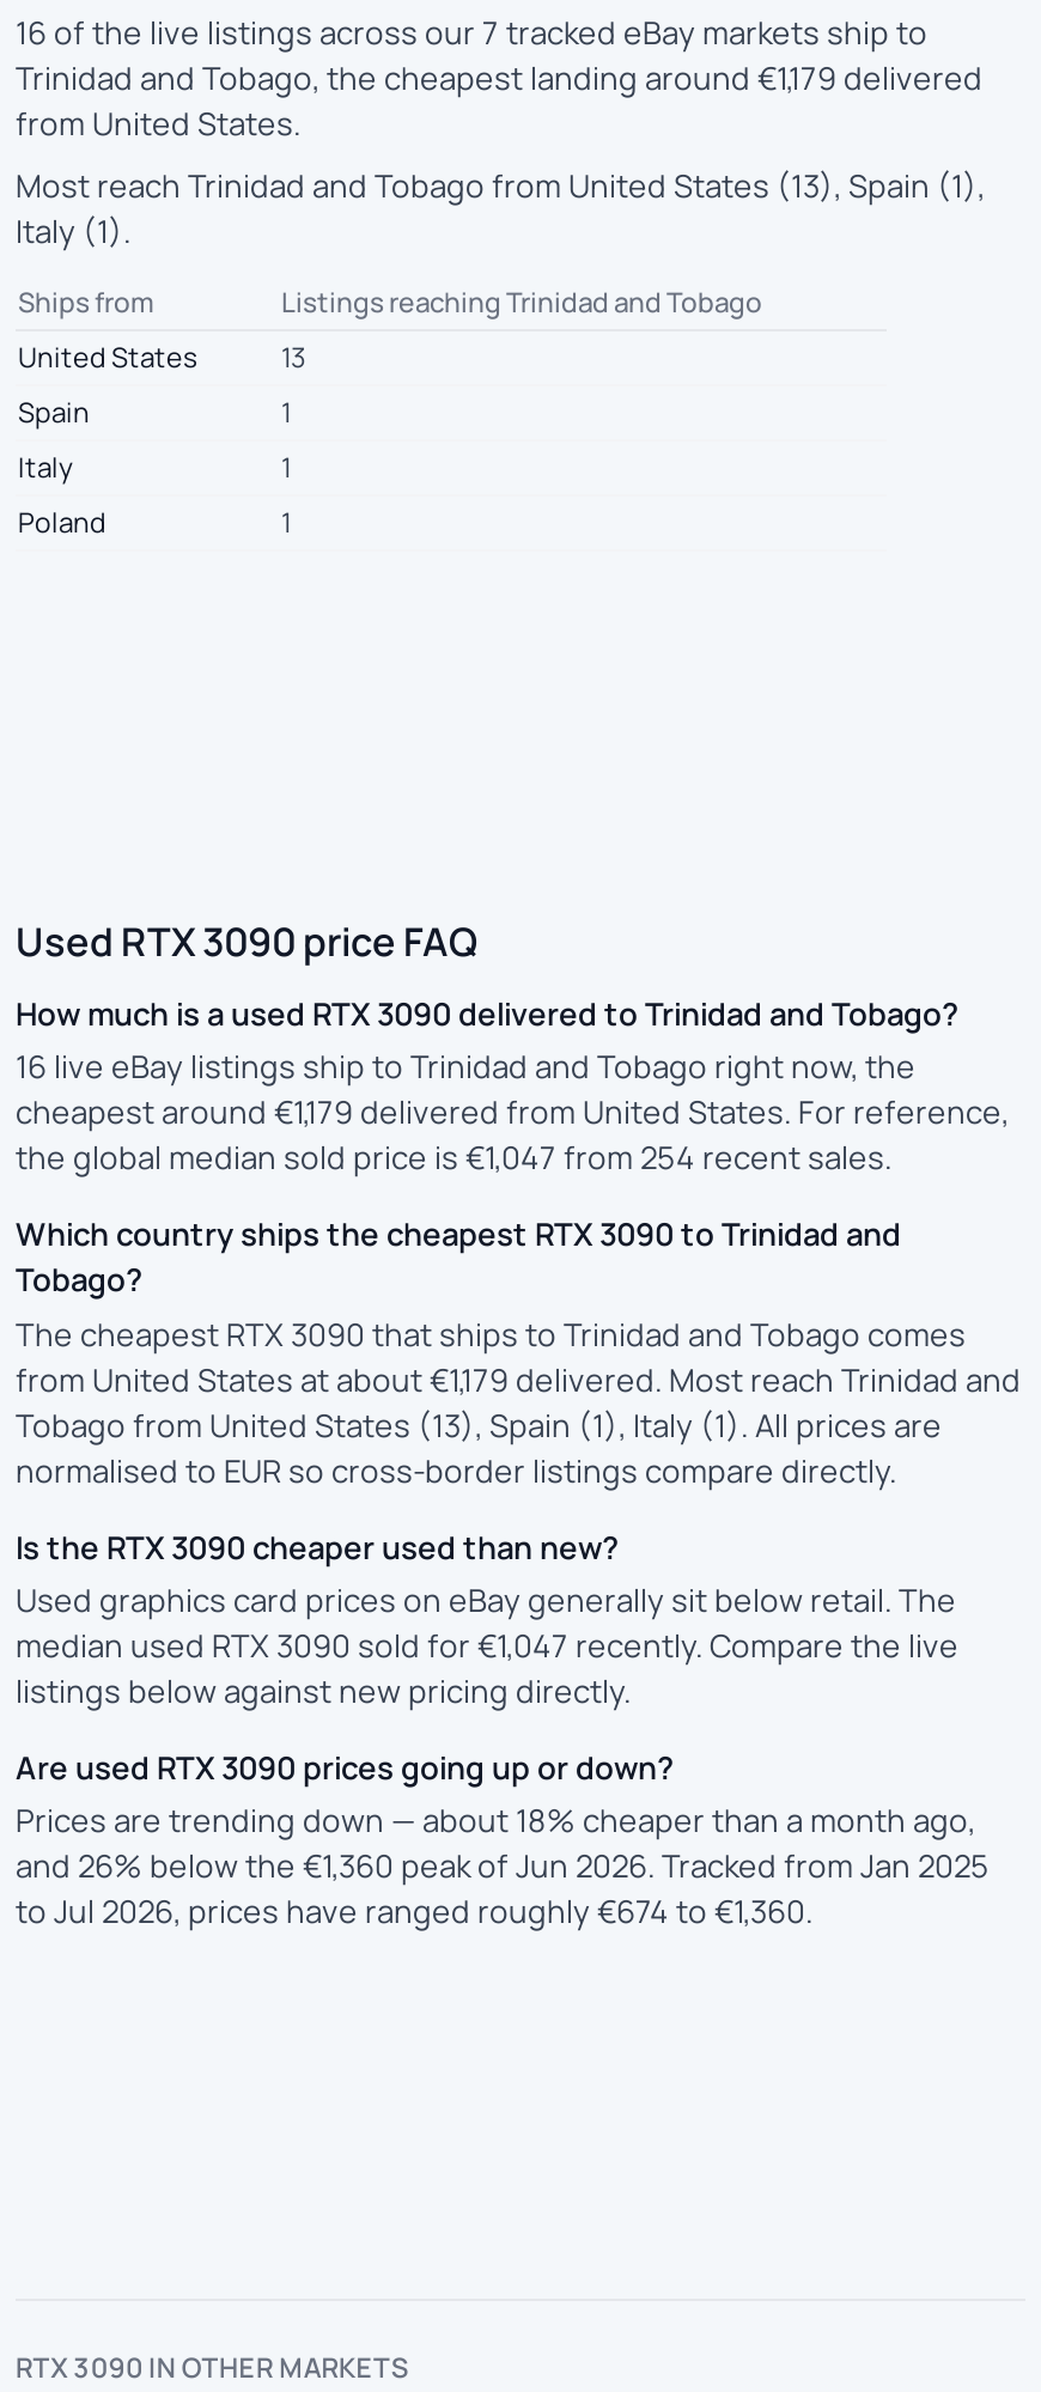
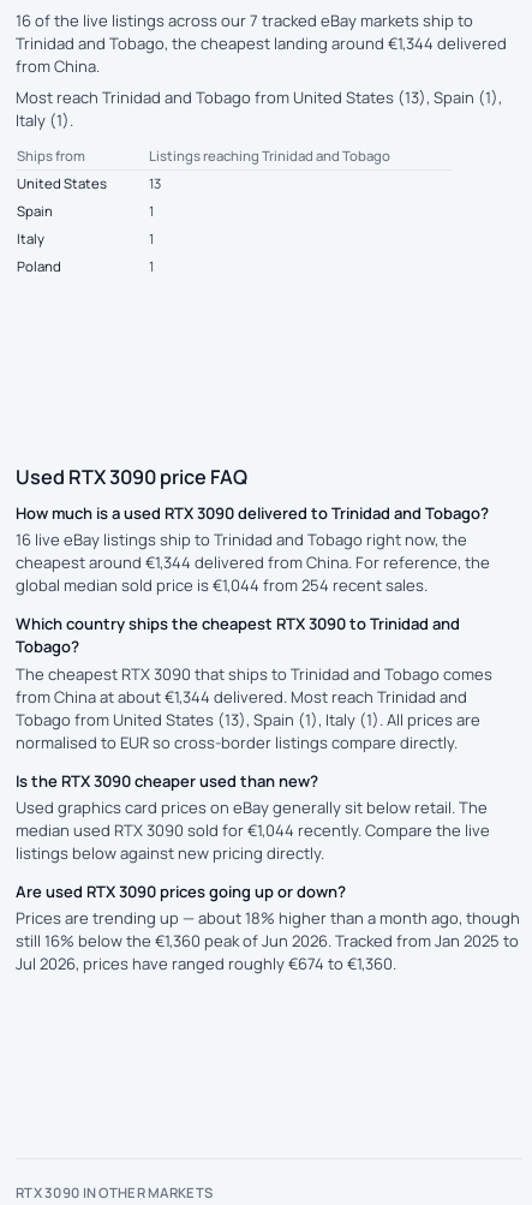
- Trinidad and Tobago, the cheapest landing around €1,179 delivered
- from United States.
+ Trinidad and Tobago, the cheapest landing around €1,344 delivered
+ from China.

- cheapest around €1,179 delivered from United States. For reference,
- the global median sold price is €1,047 from 254 recent sales.
+ cheapest around €1,344 delivered from China. For reference, the
+ global median sold price is €1,044 from 254 recent sales.

- from United States at about €1,179 delivered. Most reach Trinidad and
+ from China at about €1,344 delivered. Most reach Trinidad and

- median used RTX 3090 sold for €1,047 recently. Compare the live
+ median used RTX 3090 sold for €1,044 recently. Compare the live

- Prices are trending down — about 18% cheaper than a month ago,
- and 26% below the €1,360 peak of Jun 2026. Tracked from Jan 2025
- to Jul 2026, prices have ranged roughly €674 to €1,360.
+ Prices are trending up — about 18% higher than a month ago, though
+ still 16% below the €1,360 peak of Jun 2026. Tracked from Jan 2025 to
+ Jul 2026, prices have ranged roughly €674 to €1,360.
